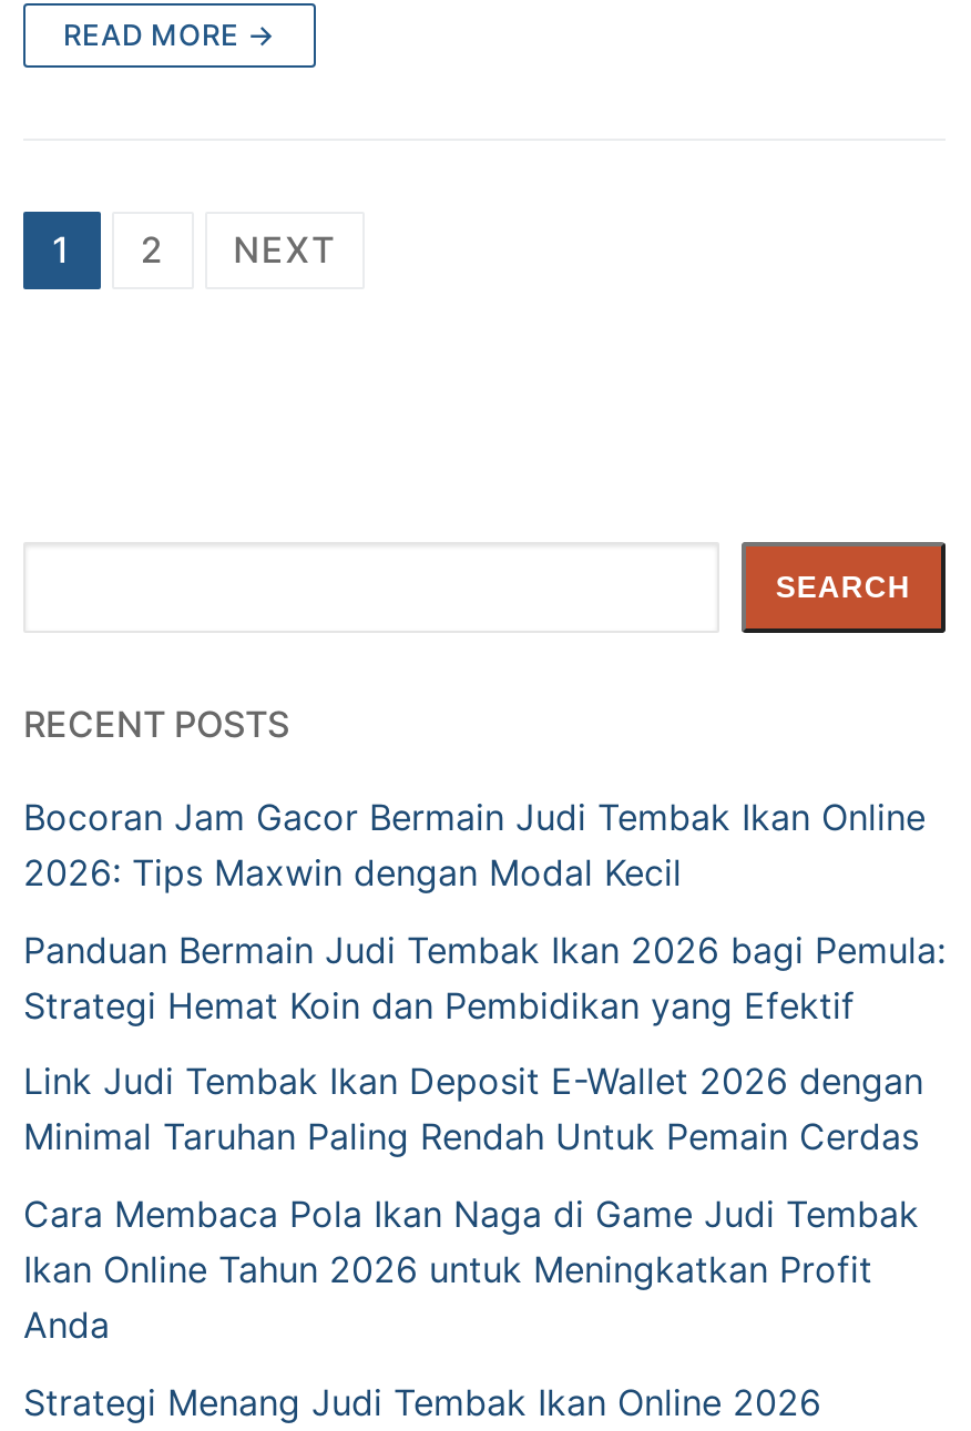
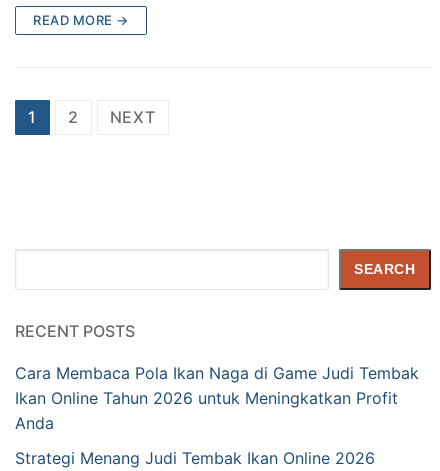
- Bocoran Jam Gacor Bermain Judi Tembak Ikan Online
- 2026: Tips Maxwin dengan Modal Kecil
- Panduan Bermain Judi Tembak Ikan 2026 bagi Pemula:
- Strategi Hemat Koin dan Pembidikan yang Efektif
- Link Judi Tembak Ikan Deposit E-Wallet 2026 dengan
- Minimal Taruhan Paling Rendah Untuk Pemain Cerdas
